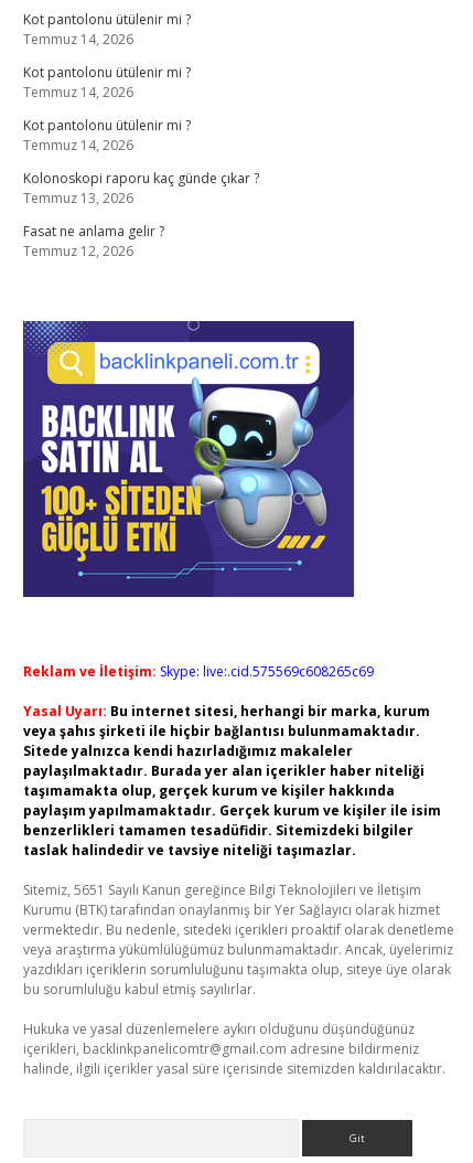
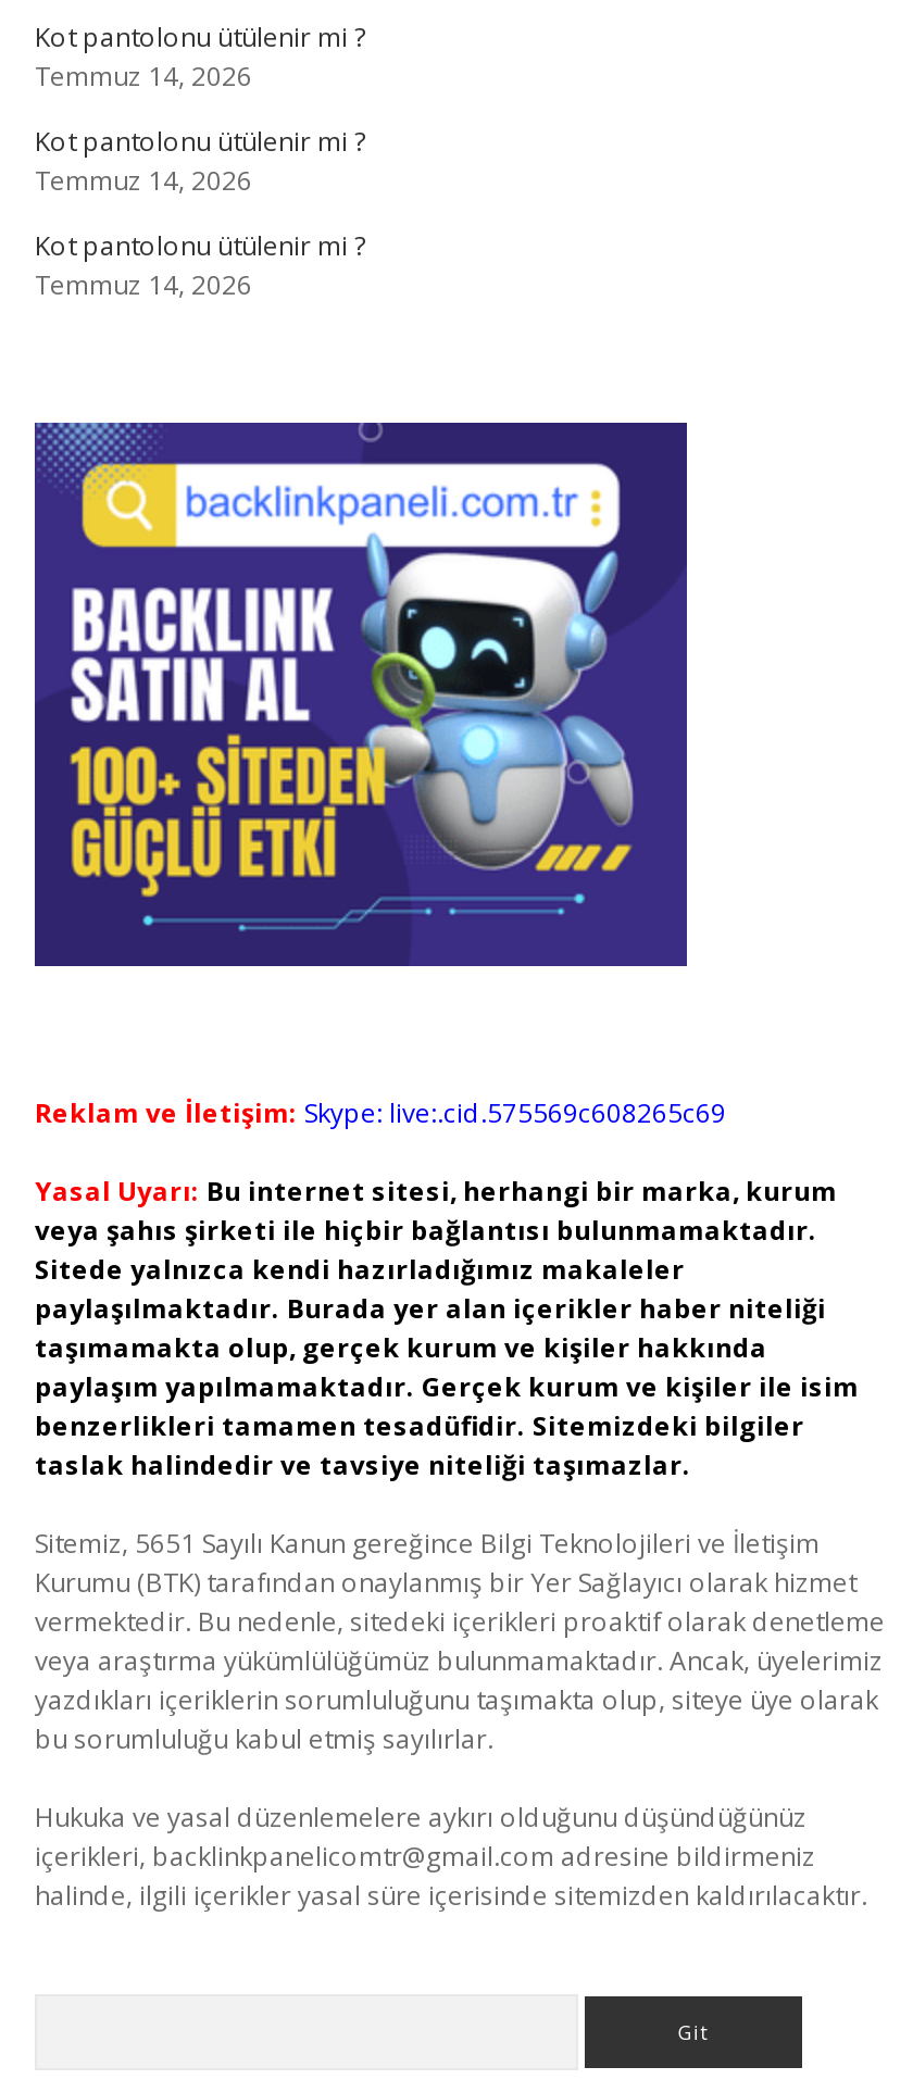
- Kolonoskopi raporu kaç günde çıkar ?
- Temmuz 13, 2026
- Fasat ne anlama gelir ?
- Temmuz 12, 2026
